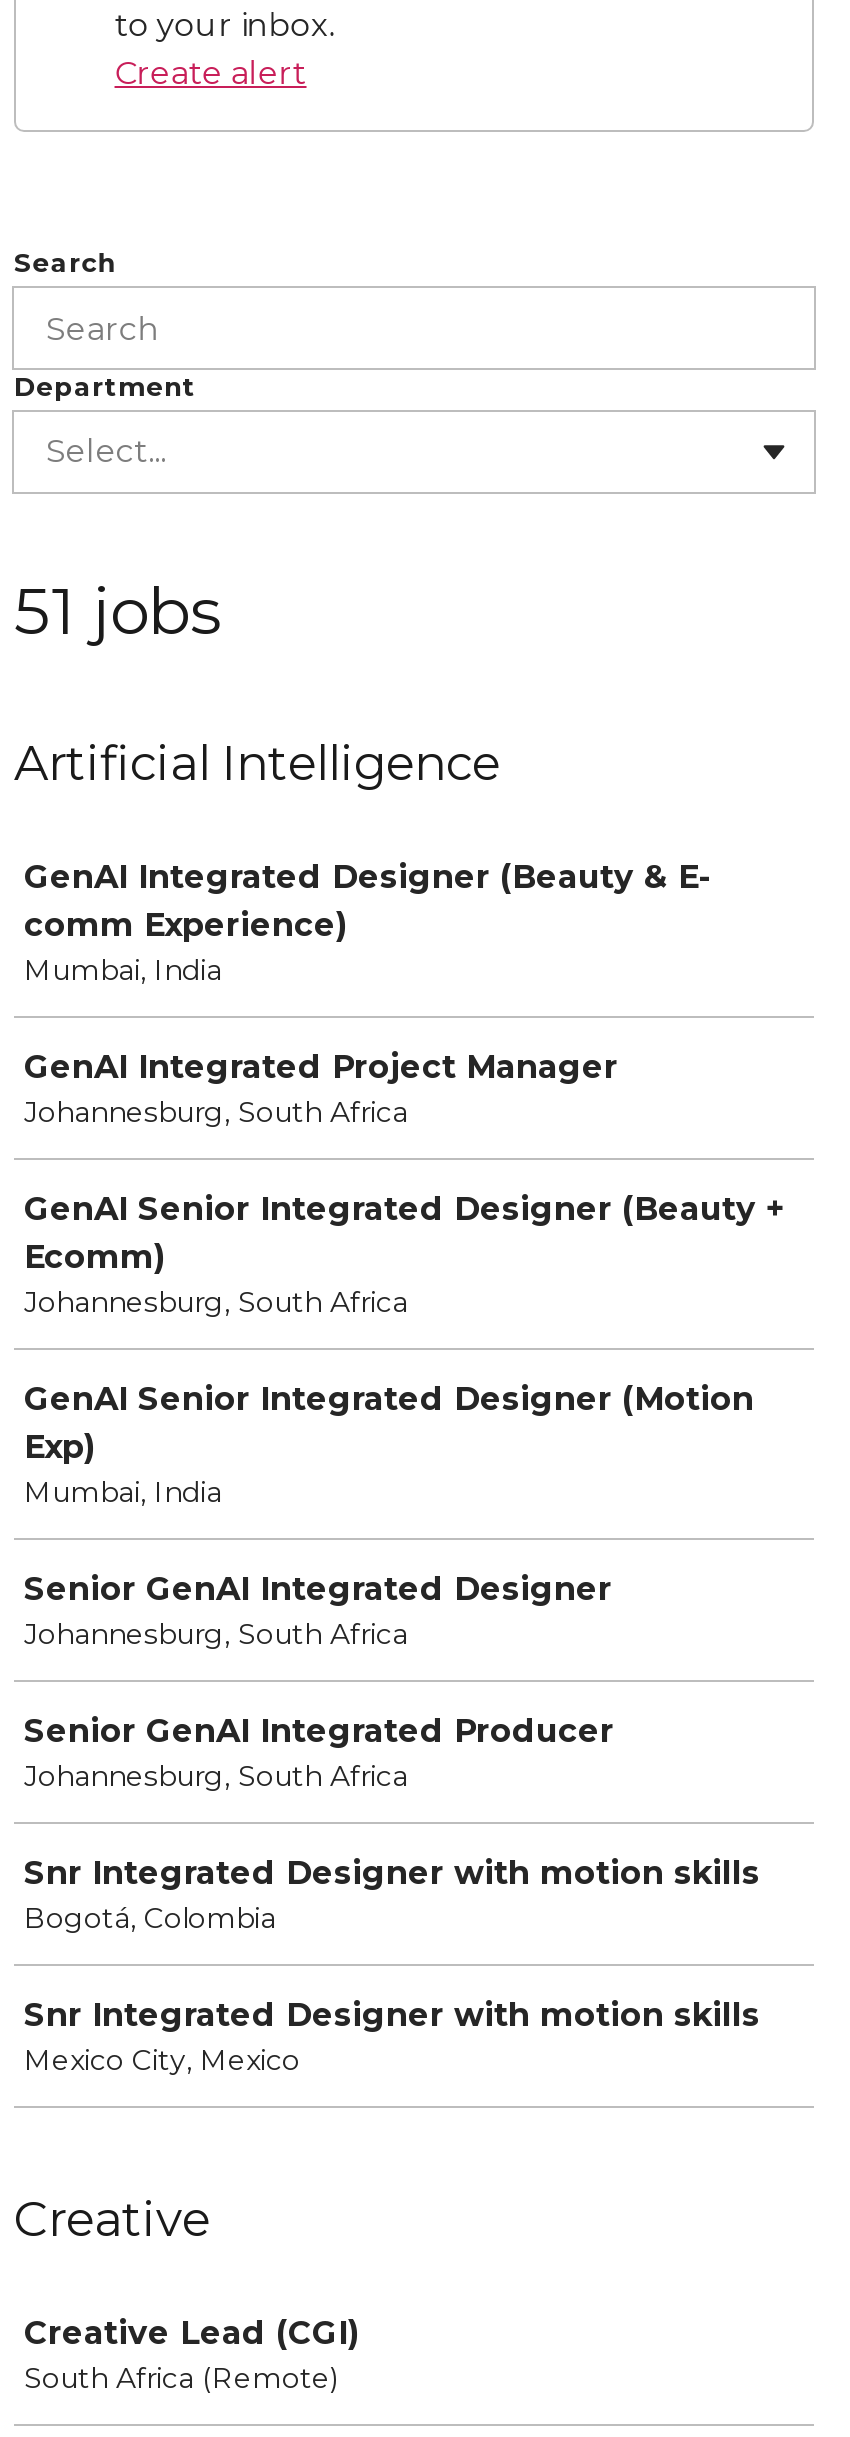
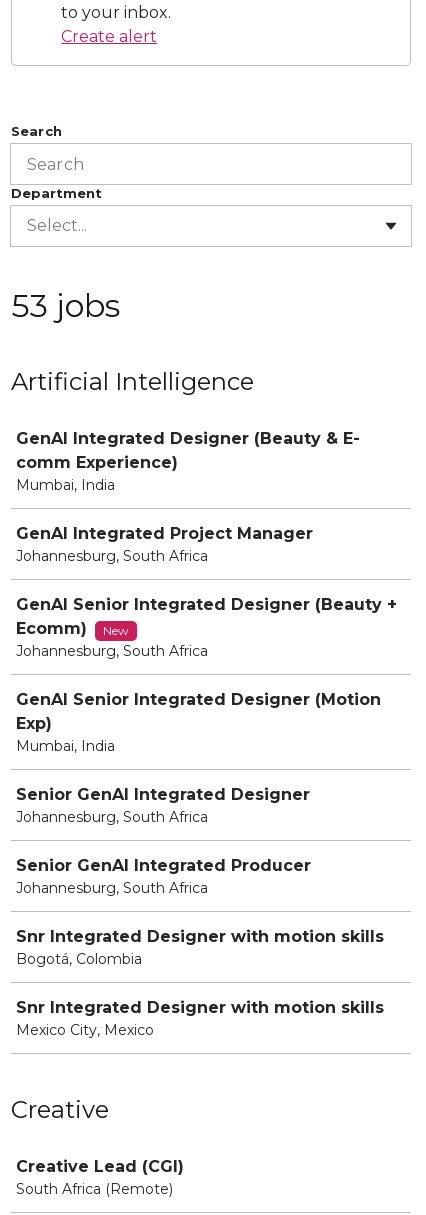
- 51 jobs
+ 53 jobs

+ New
